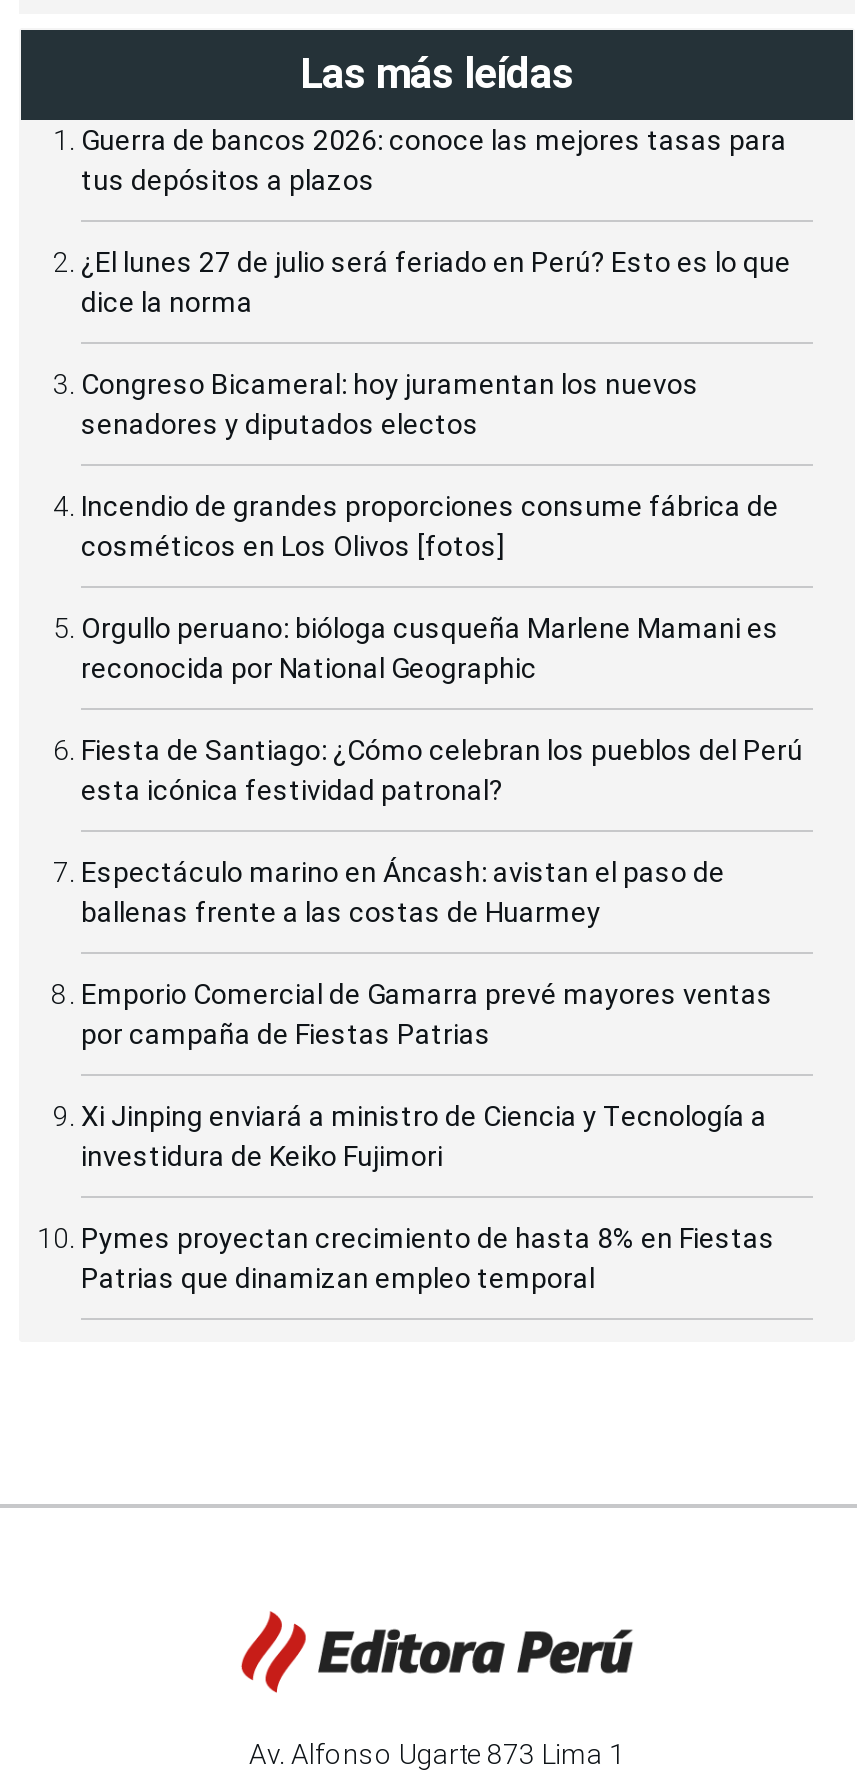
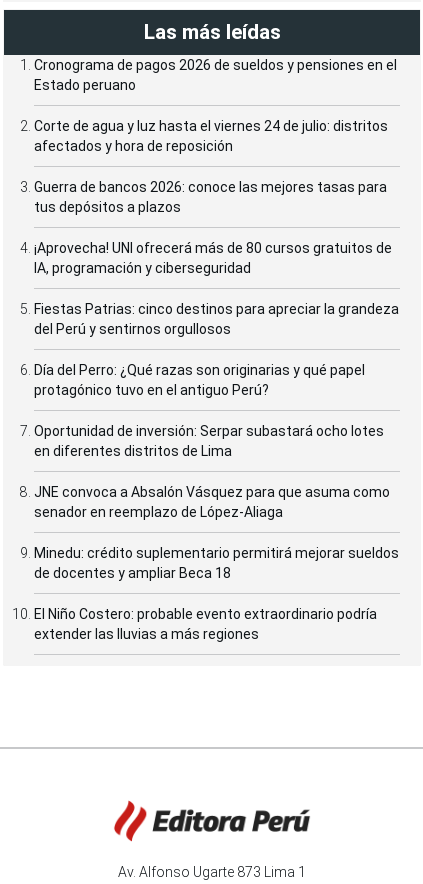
+ Cronograma de pagos 2026 de sueldos y pensiones en el
+ Estado peruano
+ Corte de agua y luz hasta el viernes 24 de julio: distritos
+ afectados y hora de reposición

moved down: Guerra de bancos 2026: conoce las mejores tasas para | tus depósitos a plazos

- ¿El lunes 27 de julio será feriado en Perú? Esto es lo que
- dice la norma
- Congreso Bicameral: hoy juramentan los nuevos
- senadores y diputados electos
- Incendio de grandes proporciones consume fábrica de
- cosméticos en Los Olivos [fotos]
- Orgullo peruano: bióloga cusqueña Marlene Mamani es
- reconocida por National Geographic
- Fiesta de Santiago: ¿Cómo celebran los pueblos del Perú
- esta icónica festividad patronal?
- Espectáculo marino en Áncash: avistan el paso de
- ballenas frente a las costas de Huarmey
- Emporio Comercial de Gamarra prevé mayores ventas
- por campaña de Fiestas Patrias
- Xi Jinping enviará a ministro de Ciencia y Tecnología a
- investidura de Keiko Fujimori
- Pymes proyectan crecimiento de hasta 8% en Fiestas
- Patrias que dinamizan empleo temporal
+ ¡Aprovecha! UNI ofrecerá más de 80 cursos gratuitos de
+ IA, programación y ciberseguridad
+ Fiestas Patrias: cinco destinos para apreciar la grandeza
+ del Perú y sentirnos orgullosos
+ Día del Perro: ¿Qué razas son originarias y qué papel
+ protagónico tuvo en el antiguo Perú?
+ Oportunidad de inversión: Serpar subastará ocho lotes
+ en diferentes distritos de Lima
+ JNE convoca a Absalón Vásquez para que asuma como
+ senador en reemplazo de López-Aliaga
+ Minedu: crédito suplementario permitirá mejorar sueldos
+ de docentes y ampliar Beca 18
+ El Niño Costero: probable evento extraordinario podría
+ extender las lluvias a más regiones
